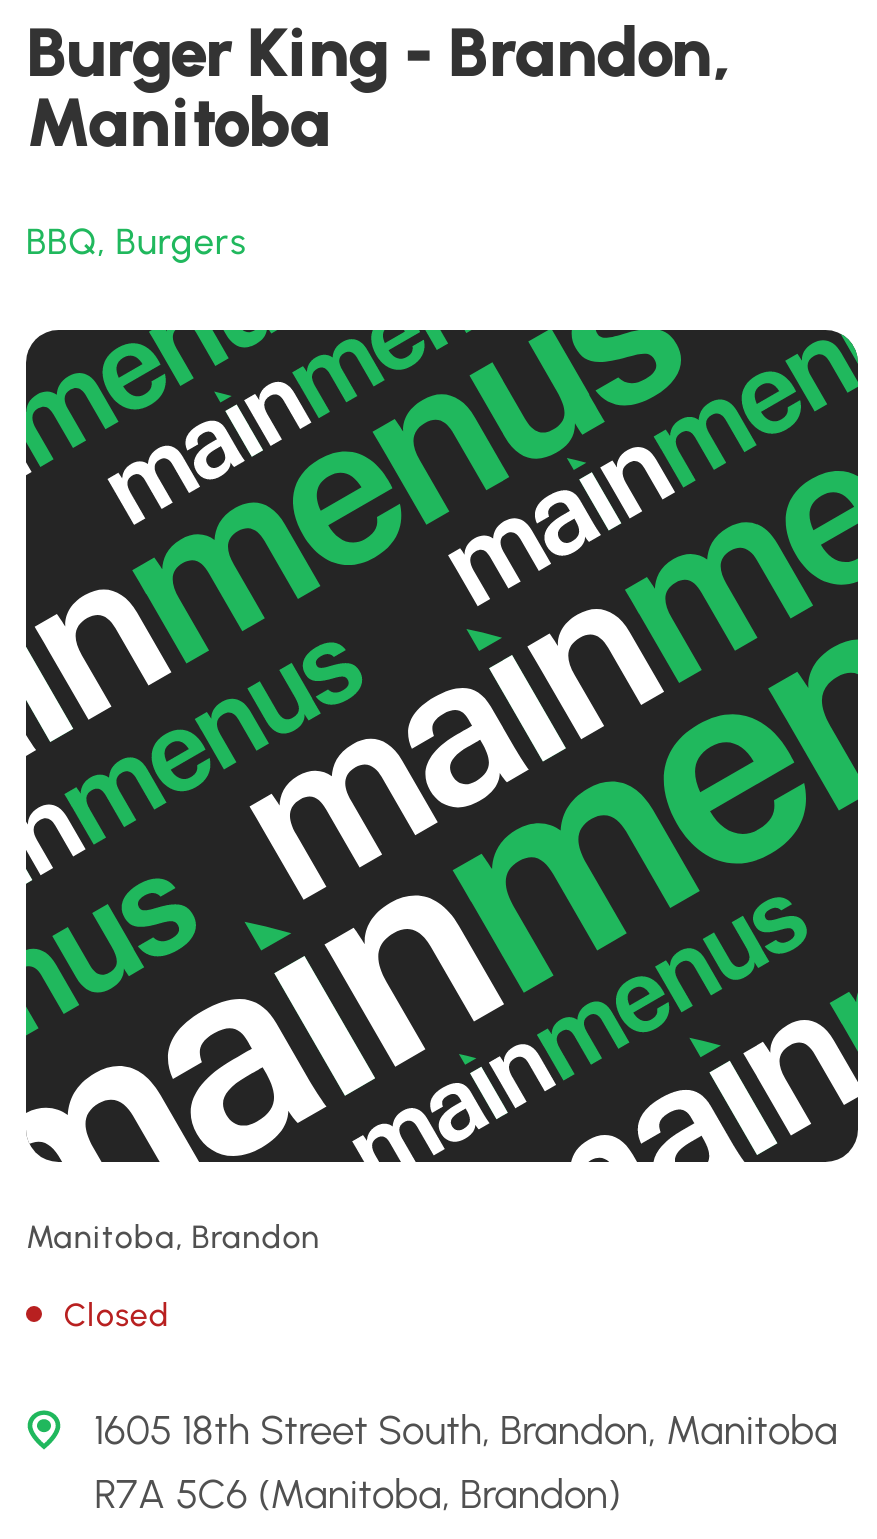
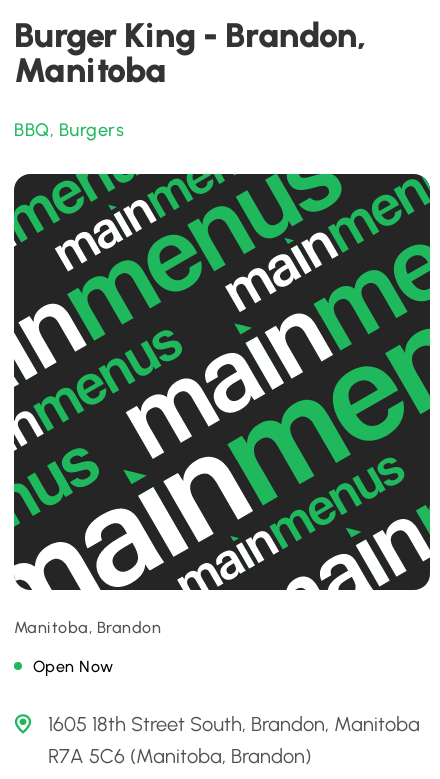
- Closed
+ Open Now
